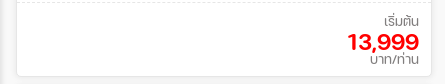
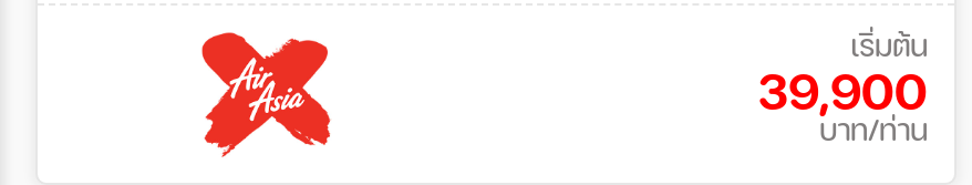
+ [image]

- 13,999
+ 39,900
